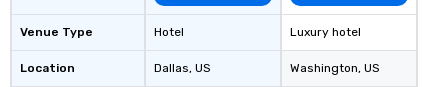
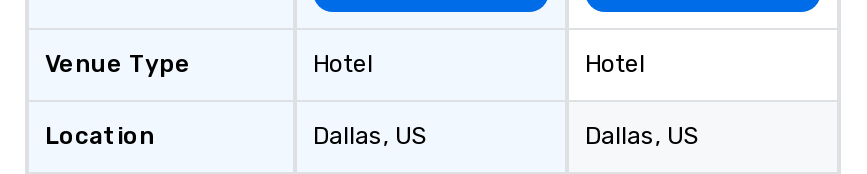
- Luxury hotel
+ Hotel

- Washington, US
+ Dallas, US
